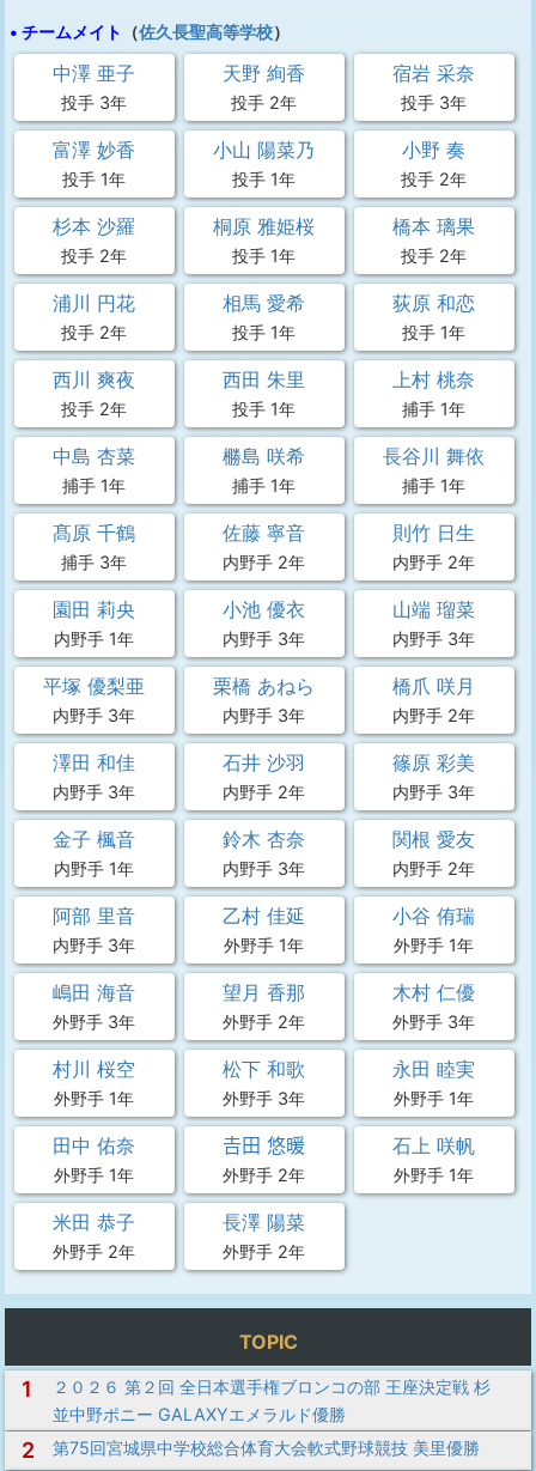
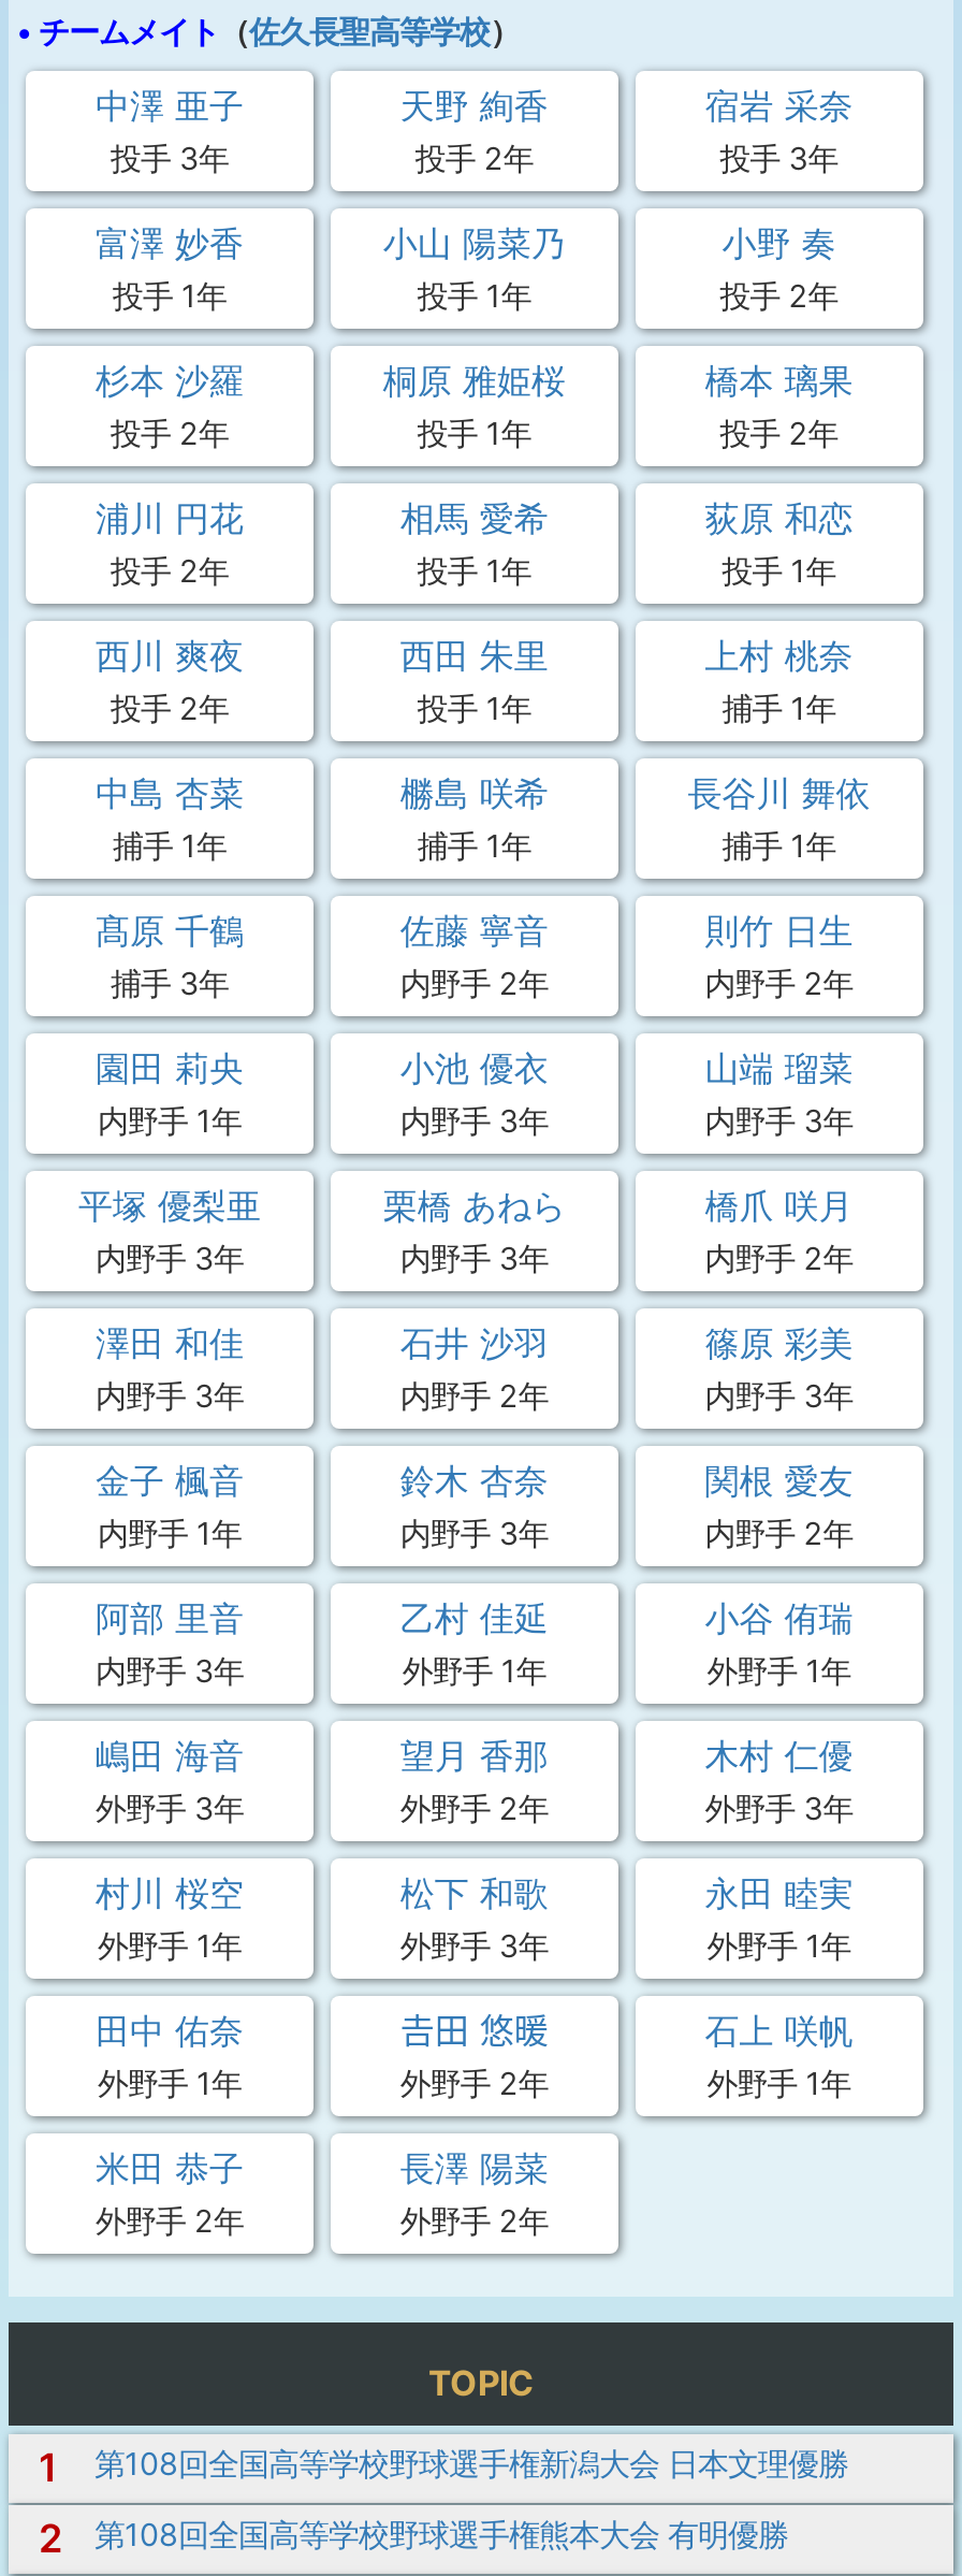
- ２０２６ 第２回 全日本選手権ブロンコの部 王座決定戦 杉
- 並中野ポニー GALAXYエメラルド優勝
+ 第108回全国高等学校野球選手権新潟大会 日本文理優勝

- 第75回宮城県中学校総合体育大会軟式野球競技 美里優勝
+ 第108回全国高等学校野球選手権熊本大会 有明優勝
